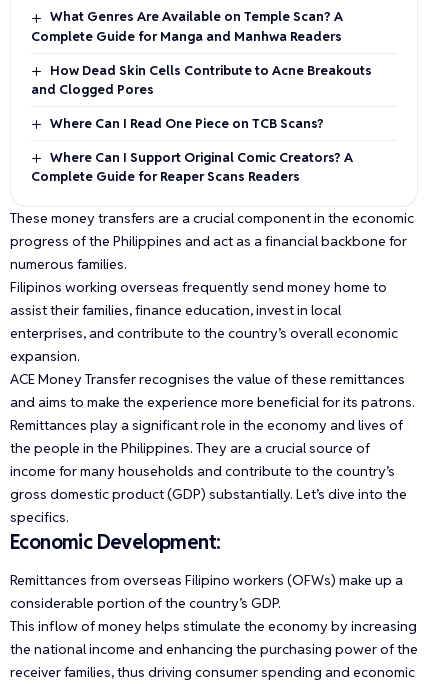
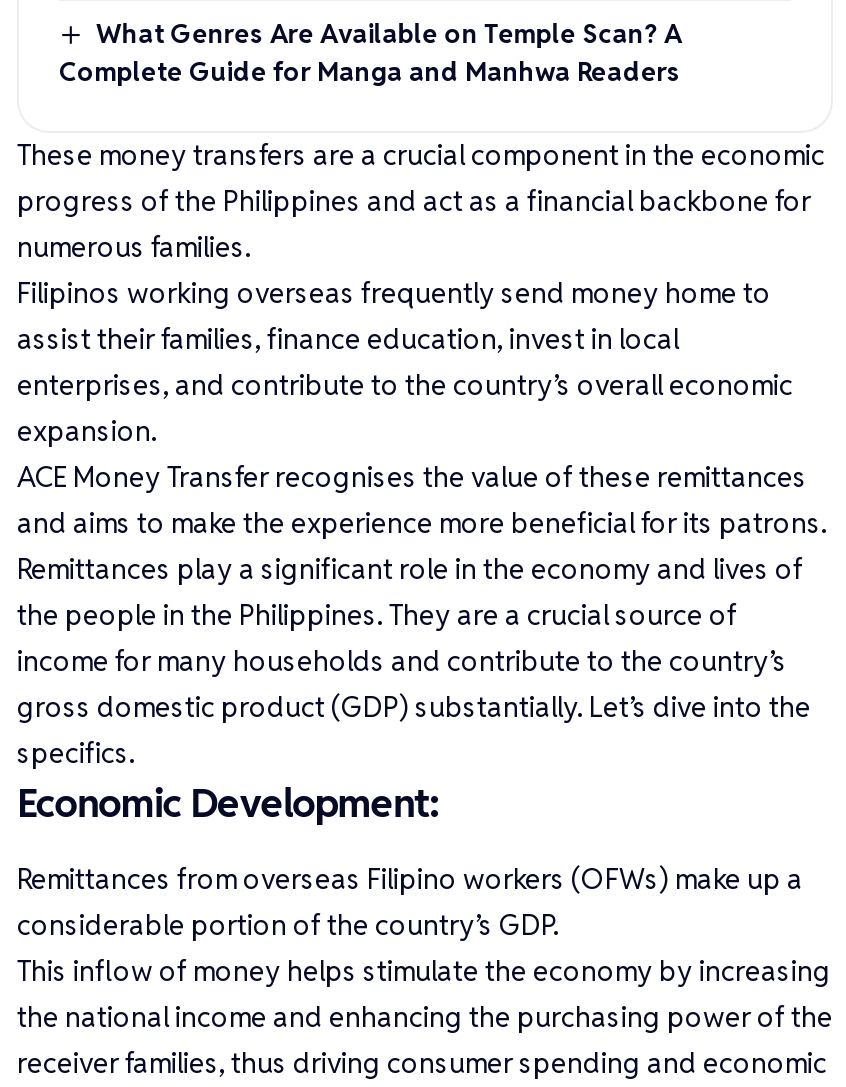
- How Dead Skin Cells Contribute to Acne Breakouts
- and Clogged Pores
- Where Can I Read One Piece on TCB Scans?
- Where Can I Support Original Comic Creators? A
- Complete Guide for Reaper Scans Readers
